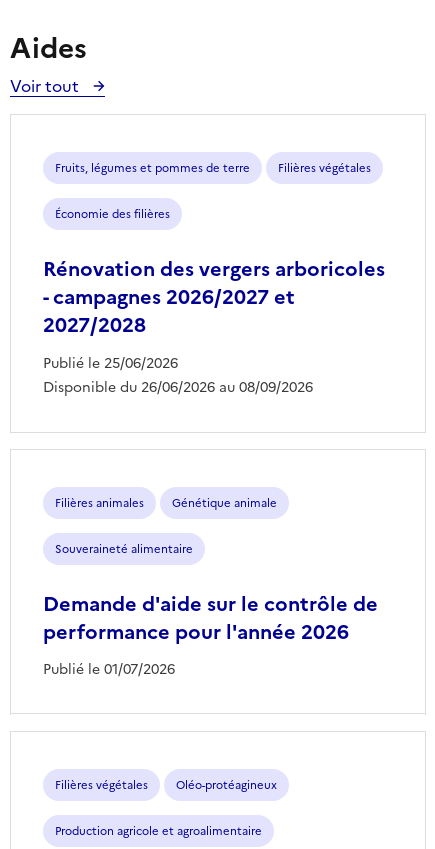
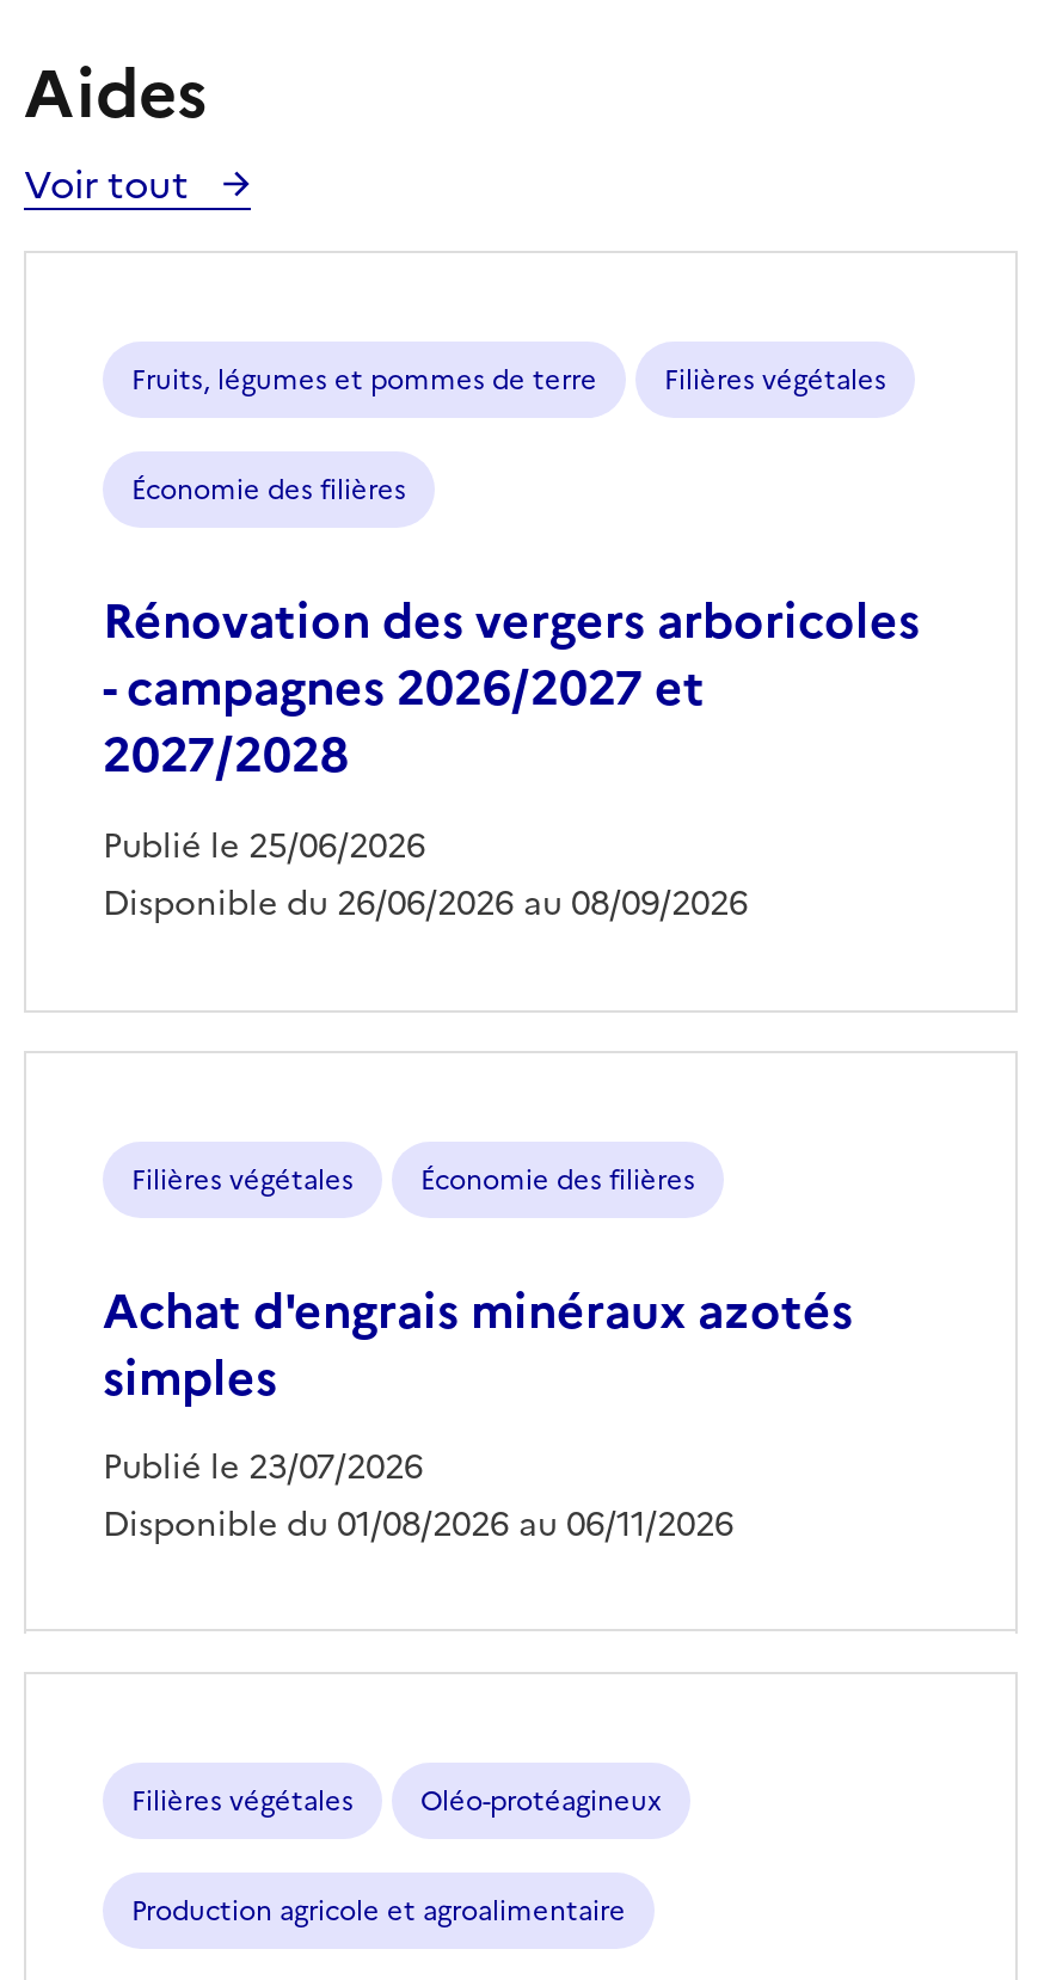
- Filières animales
- Génétique animale
- Souveraineté alimentaire
- Demande d'aide sur le contrôle de
- performance pour l'année 2026
- Publié le 01/07/2026
+ Filières végétales
+ Économie des filières
+ Achat d'engrais minéraux azotés
+ simples
+ Publié le 23/07/2026
+ Disponible du 01/08/2026 au 06/11/2026
